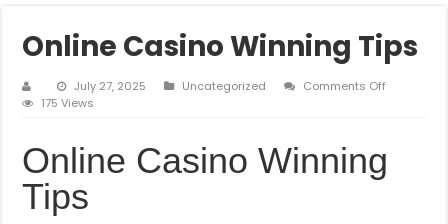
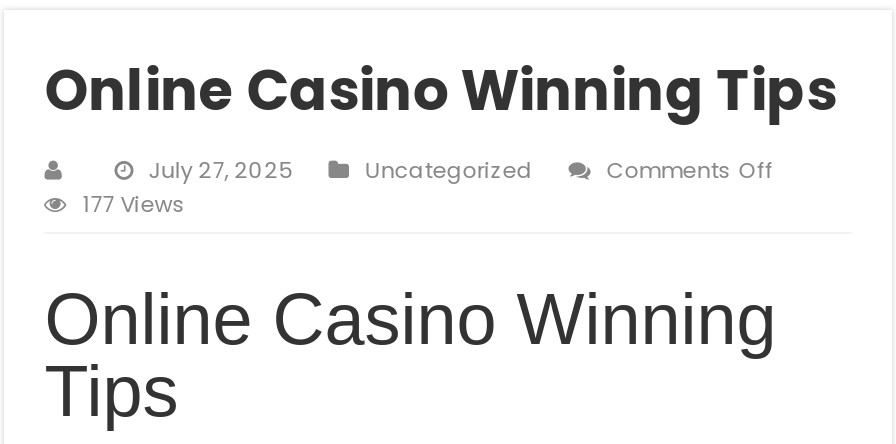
- 175 Views
+ 177 Views
